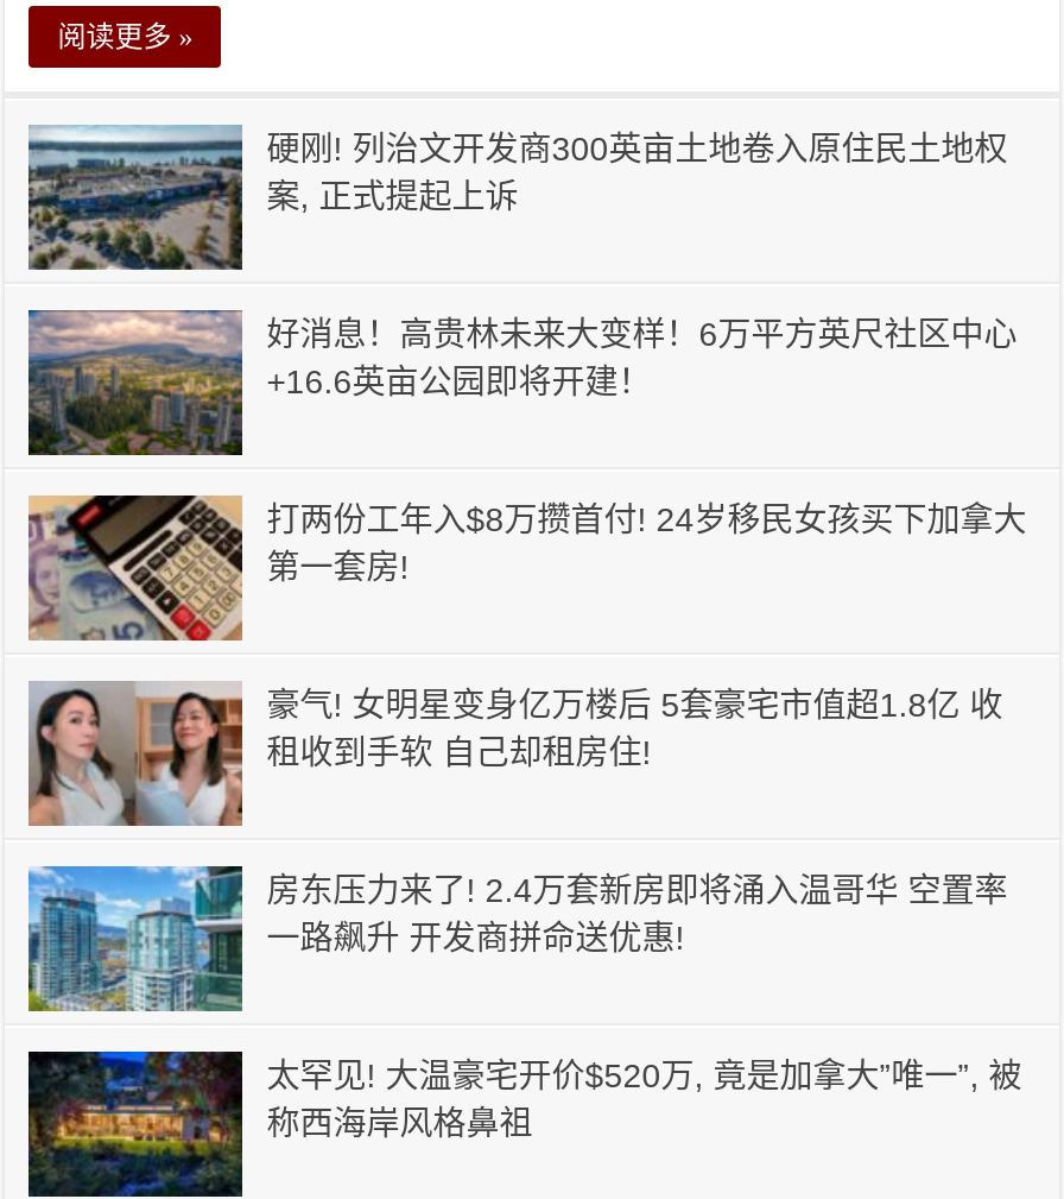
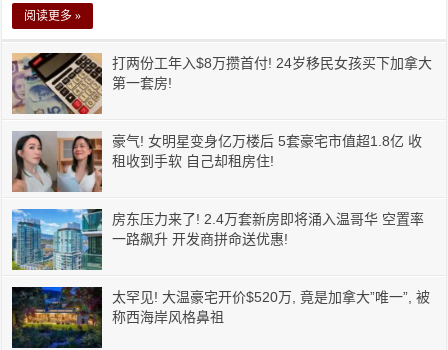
- [image]
- 硬刚! 列治文开发商300英亩土地卷入原住民土地权
- 案, 正式提起上诉

- [image]
- 好消息！高贵林未来大变样！6万平方英尺社区中心
- +16.6英亩公园即将开建！
